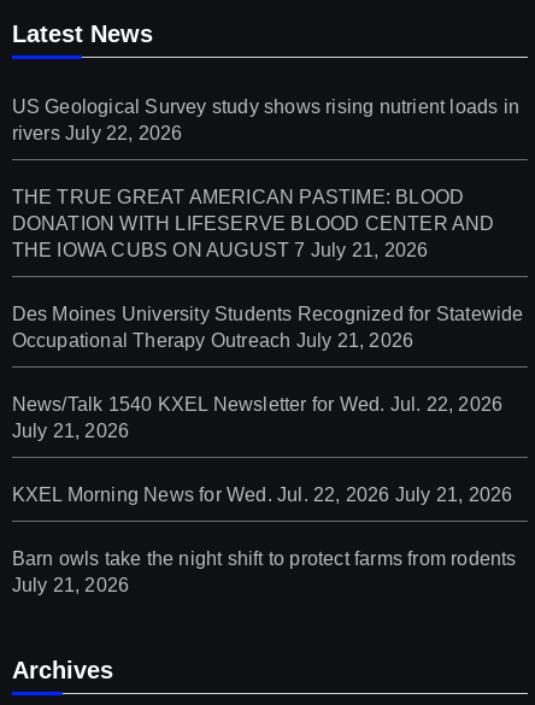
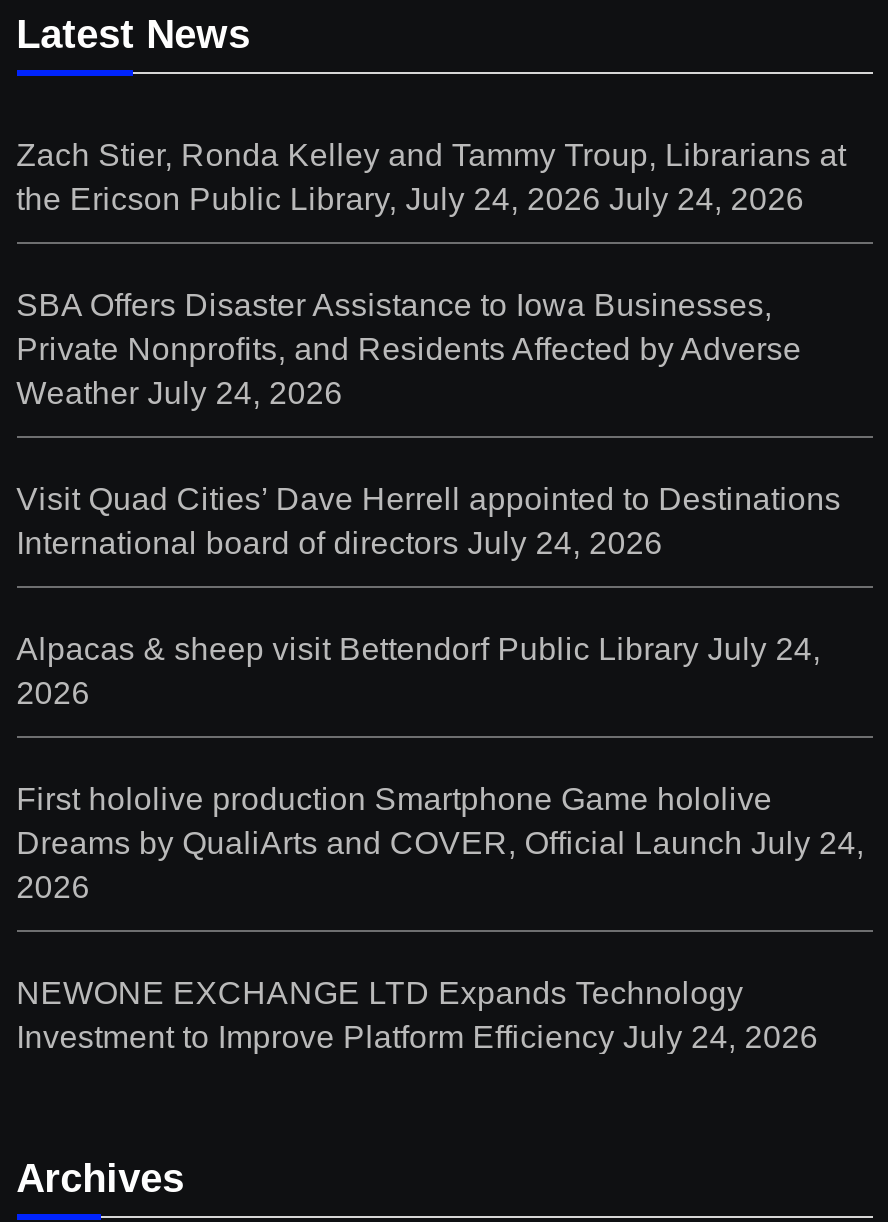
- US Geological Survey study shows rising nutrient loads in
- rivers July 22, 2026
+ Zach Stier, Ronda Kelley and Tammy Troup, Librarians at
+ the Ericson Public Library, July 24, 2026 July 24, 2026

- THE TRUE GREAT AMERICAN PASTIME: BLOOD
- DONATION WITH LIFESERVE BLOOD CENTER AND
- THE IOWA CUBS ON AUGUST 7 July 21, 2026
+ SBA Offers Disaster Assistance to Iowa Businesses,
+ Private Nonprofits, and Residents Affected by Adverse
+ Weather July 24, 2026

- Des Moines University Students Recognized for Statewide
- Occupational Therapy Outreach July 21, 2026
+ Visit Quad Cities’ Dave Herrell appointed to Destinations
+ International board of directors July 24, 2026

- News/Talk 1540 KXEL Newsletter for Wed. Jul. 22, 2026
- July 21, 2026
+ Alpacas & sheep visit Bettendorf Public Library July 24,
+ 2026

- KXEL Morning News for Wed. Jul. 22, 2026 July 21, 2026
+ First hololive production Smartphone Game hololive
+ Dreams by QualiArts and COVER, Official Launch July 24,
+ 2026

- Barn owls take the night shift to protect farms from rodents
- July 21, 2026
+ NEWONE EXCHANGE LTD Expands Technology
+ Investment to Improve Platform Efficiency July 24, 2026
